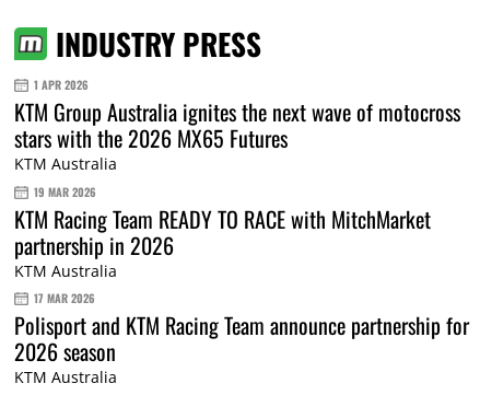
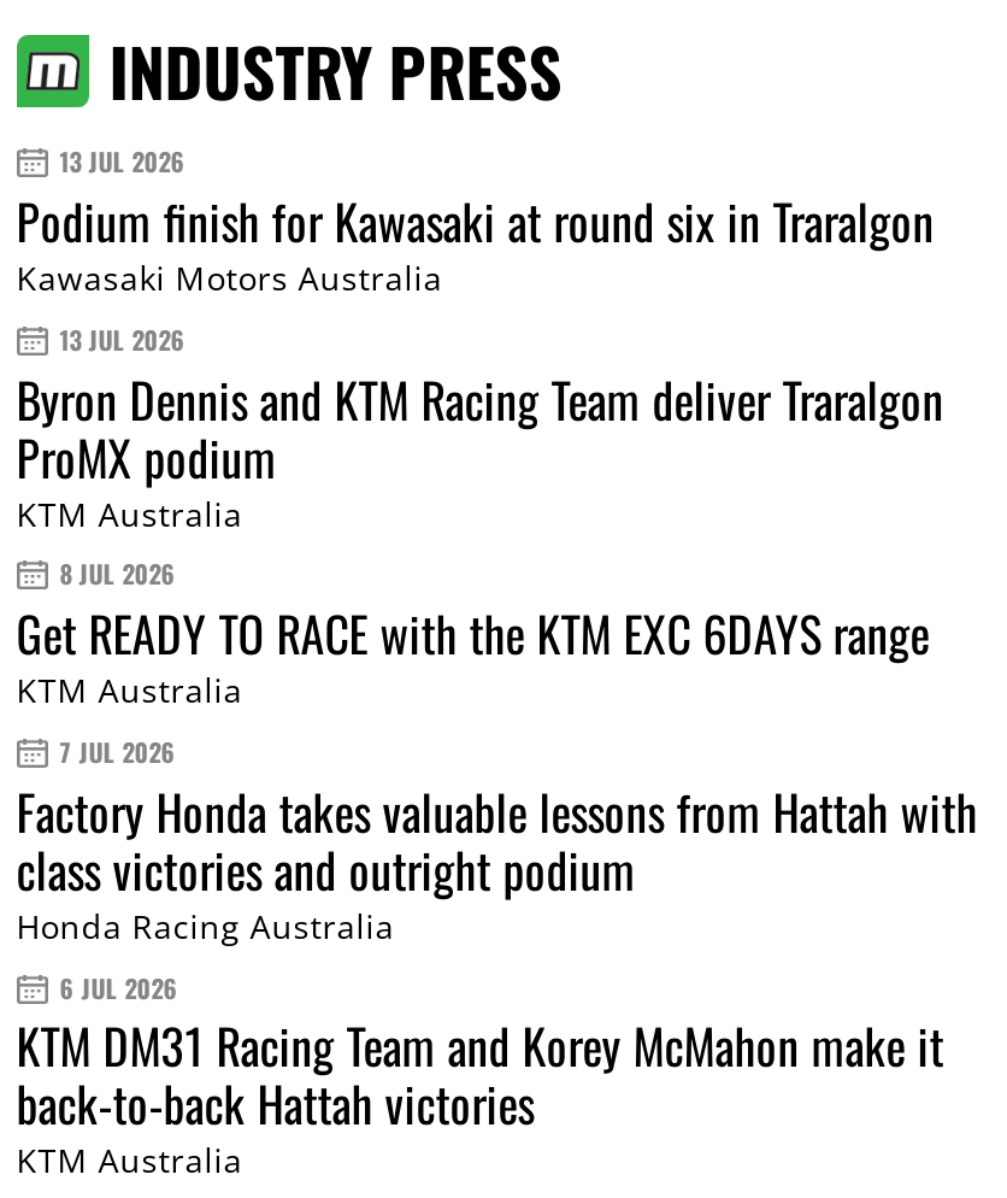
- 1 APR 2026
- KTM Group Australia ignites the next wave of motocross
- stars with the 2026 MX65 Futures
+ 13 JUL 2026
+ Podium finish for Kawasaki at round six in Traralgon
+ Kawasaki Motors Australia
+ 13 JUL 2026
+ Byron Dennis and KTM Racing Team deliver Traralgon
+ ProMX podium

- 19 MAR 2026
- KTM Racing Team READY TO RACE with MitchMarket
- partnership in 2026
+ 8 JUL 2026
+ Get READY TO RACE with the KTM EXC 6DAYS range

- 17 MAR 2026
- Polisport and KTM Racing Team announce partnership for
- 2026 season
+ 7 JUL 2026
+ Factory Honda takes valuable lessons from Hattah with
+ class victories and outright podium
+ Honda Racing Australia
+ 6 JUL 2026
+ KTM DM31 Racing Team and Korey McMahon make it
+ back-to-back Hattah victories
